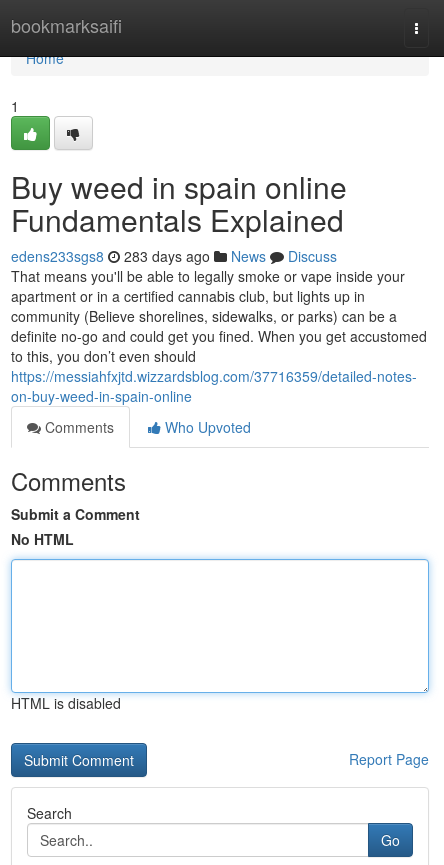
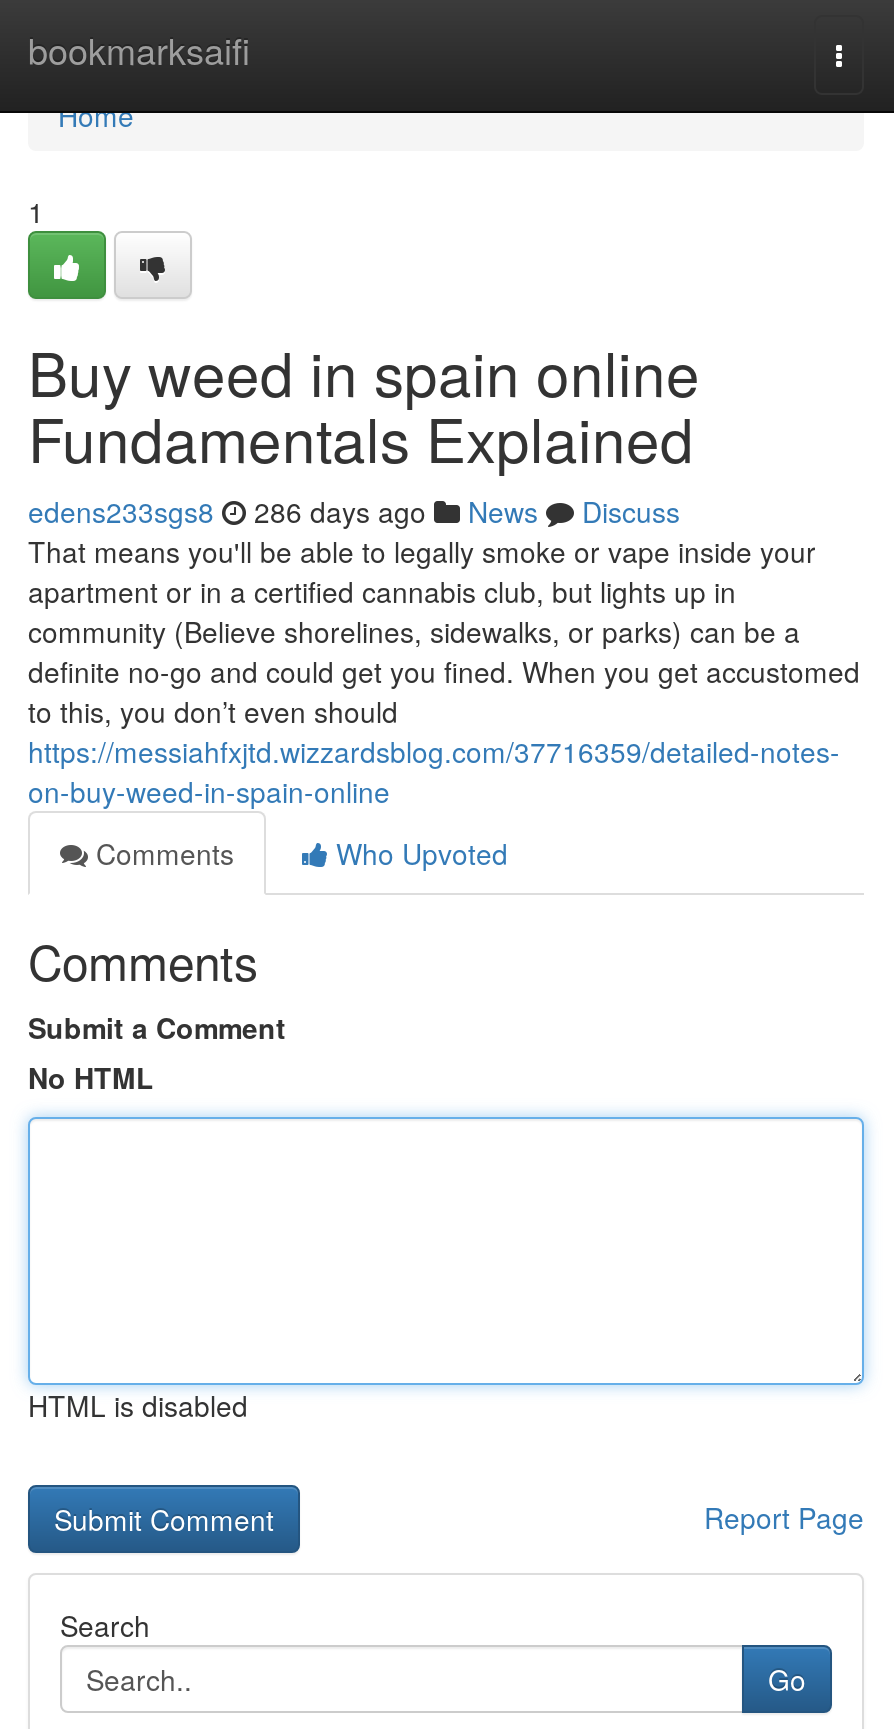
- edens233sgs8 283 days ago News Discuss
+ edens233sgs8 286 days ago News Discuss
